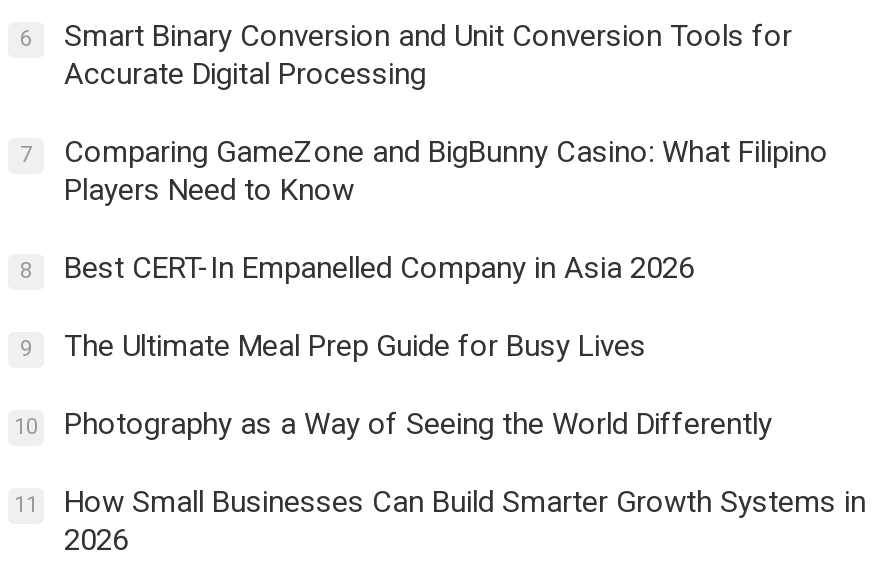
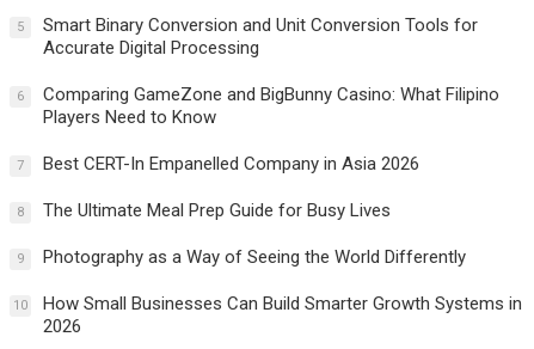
- 6 Smart Binary Conversion and Unit Conversion Tools for
+ 5 Smart Binary Conversion and Unit Conversion Tools for

- 7 Comparing GameZone and BigBunny Casino: What Filipino
+ 6 Comparing GameZone and BigBunny Casino: What Filipino

- 8 Best CERT-In Empanelled Company in Asia 2026
+ 7 Best CERT-In Empanelled Company in Asia 2026

- 9 The Ultimate Meal Prep Guide for Busy Lives
+ 8 The Ultimate Meal Prep Guide for Busy Lives

- 10 Photography as a Way of Seeing the World Differently
+ 9 Photography as a Way of Seeing the World Differently

- 11 How Small Businesses Can Build Smarter Growth Systems in
+ 10 How Small Businesses Can Build Smarter Growth Systems in
